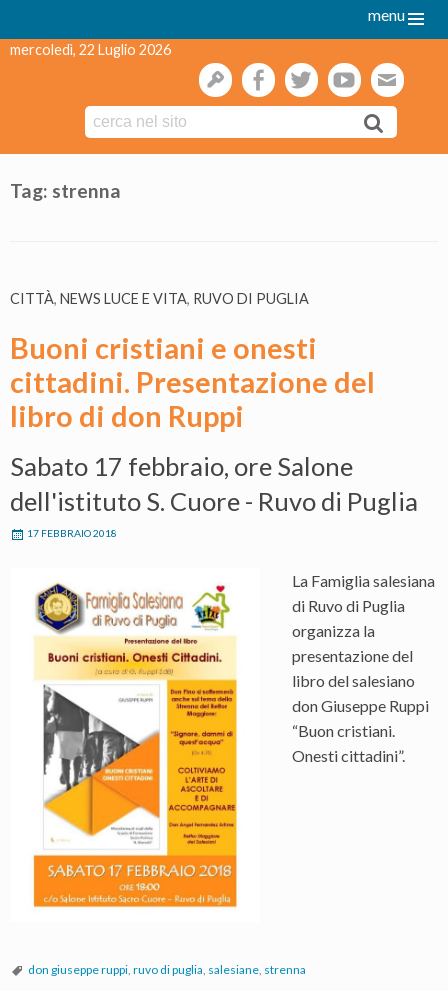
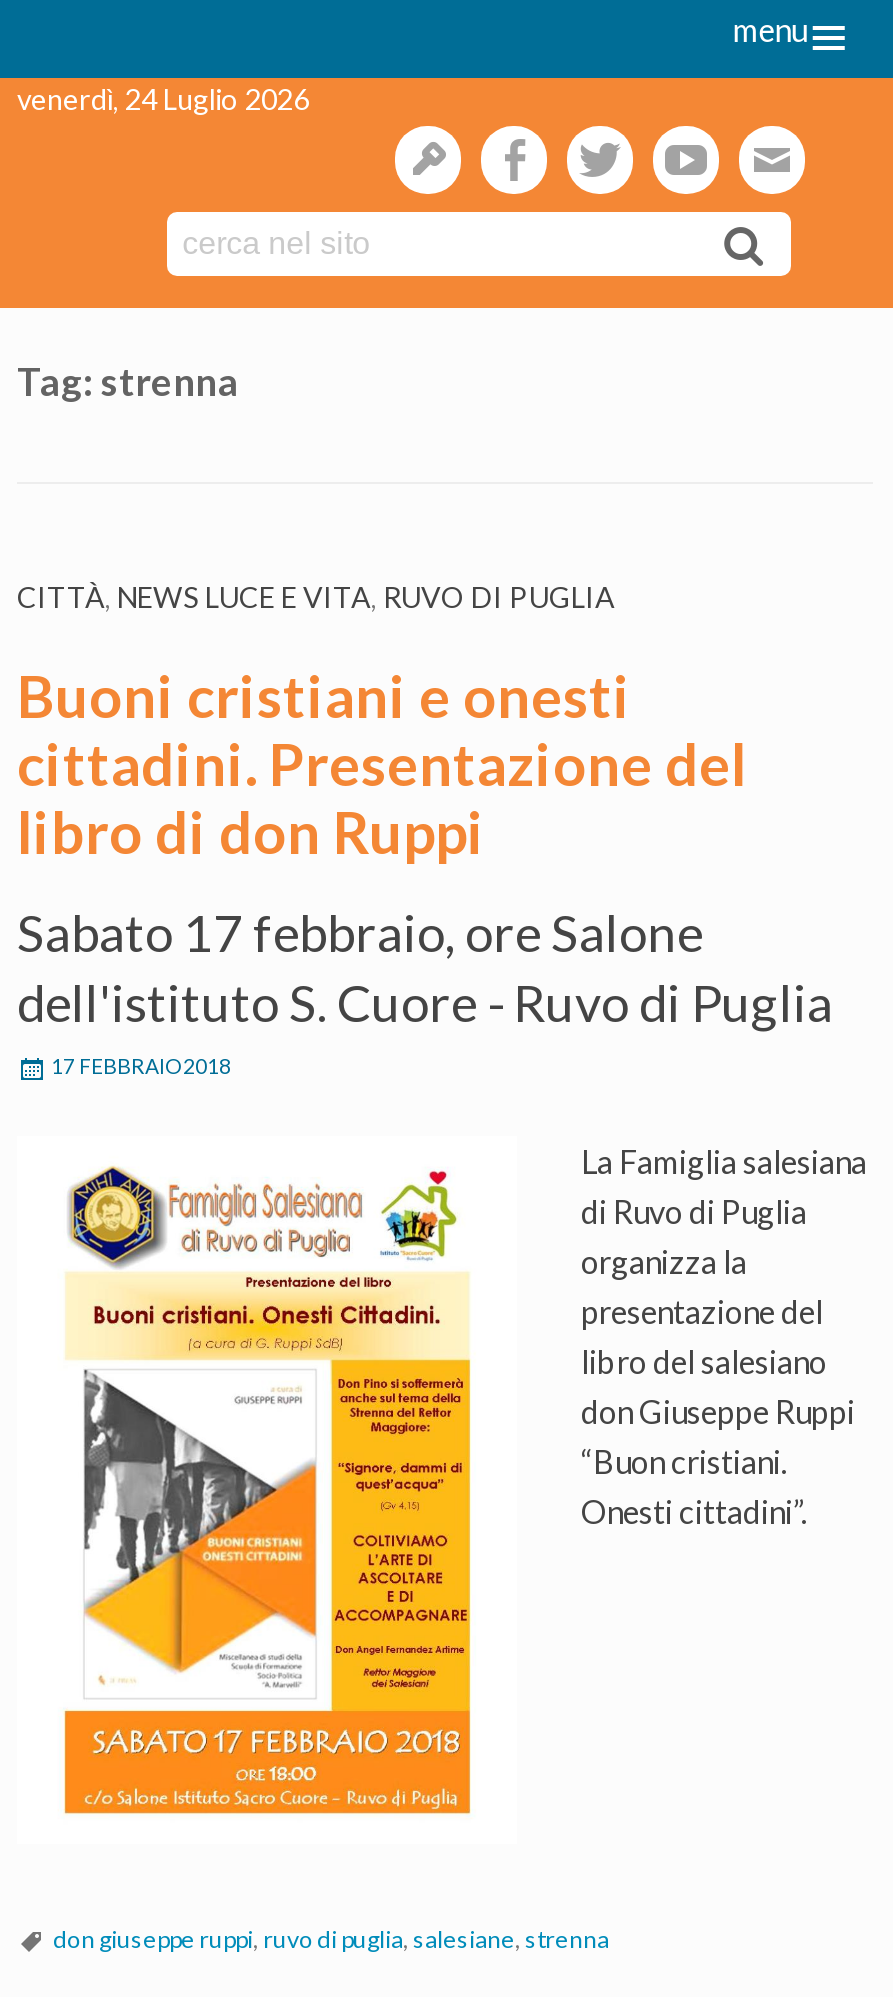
- mercoledì, 22 Luglio 2026
+ venerdì, 24 Luglio 2026
